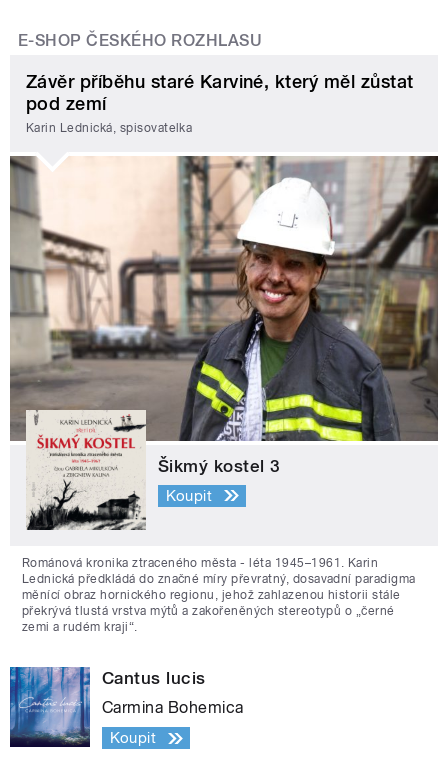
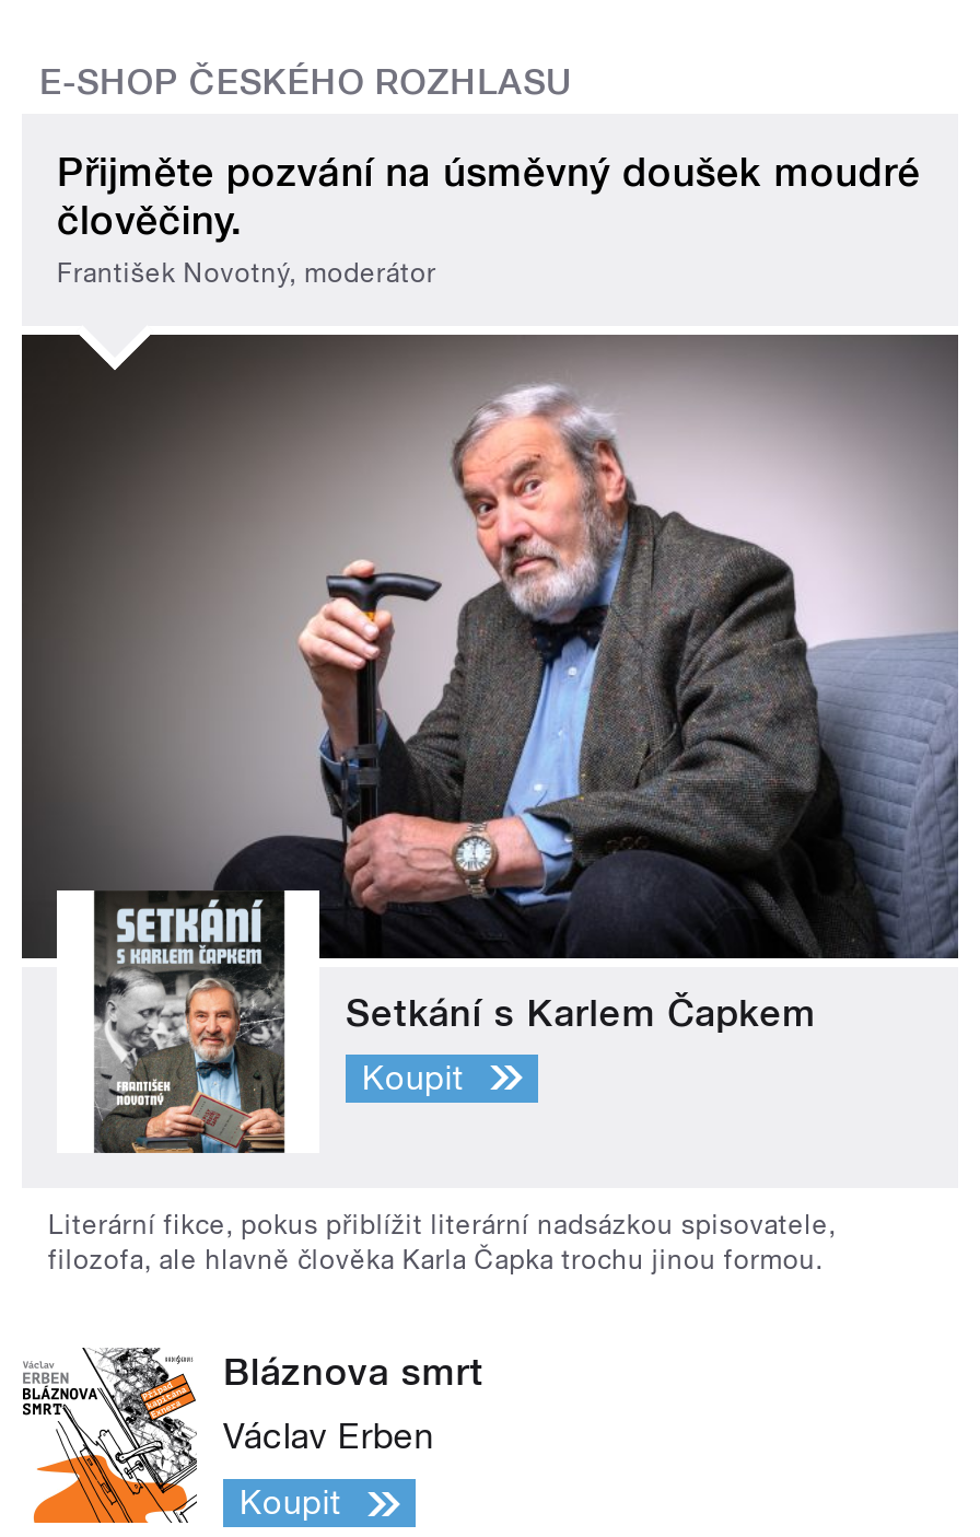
- Závěr příběhu staré Karviné, který měl zůstat
- pod zemí
- Karin Lednická, spisovatelka
+ Přijměte pozvání na úsměvný doušek moudré
+ člověčiny.
+ František Novotný, moderátor

- [image]
- Šikmý kostel 3
+ [image]
+ Setkání s Karlem Čapkem

- Románová kronika ztraceného města - léta 1945–1961. Karin
- Lednická předkládá do značné míry převratný, dosavadní paradigma
- měnící obraz hornického regionu, jehož zahlazenou historii stále
- překrývá tlustá vrstva mýtů a zakořeněných stereotypů o „černé
- zemi a rudém kraji“.
+ Literární fikce, pokus přiblížit literární nadsázkou spisovatele,
+ filozofa, ale hlavně člověka Karla Čapka trochu jinou formou.

- [image]
- Carmina Bohemica
+ [image]
+ Václav Erben

- Cantus lucis
+ Bláznova smrt
